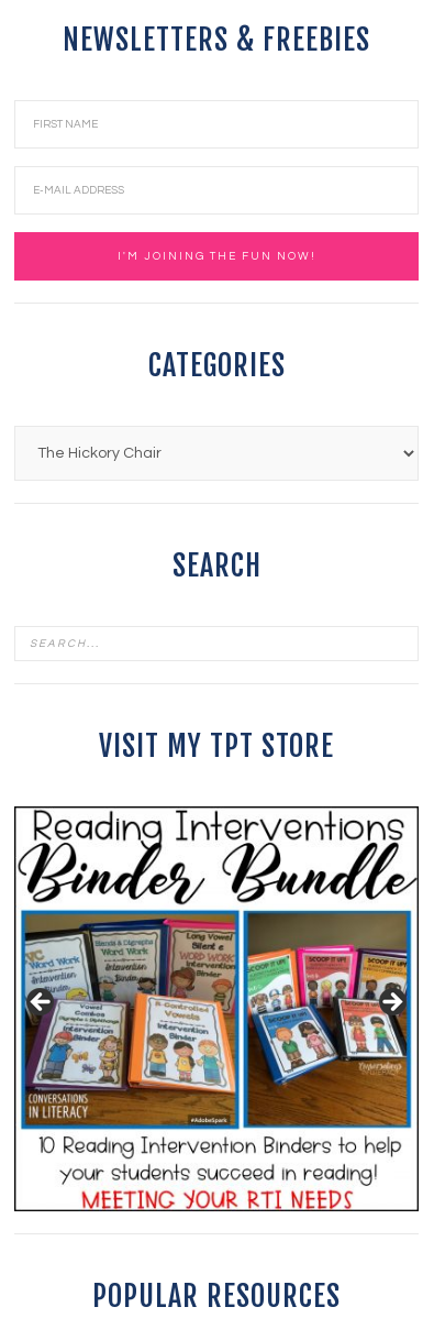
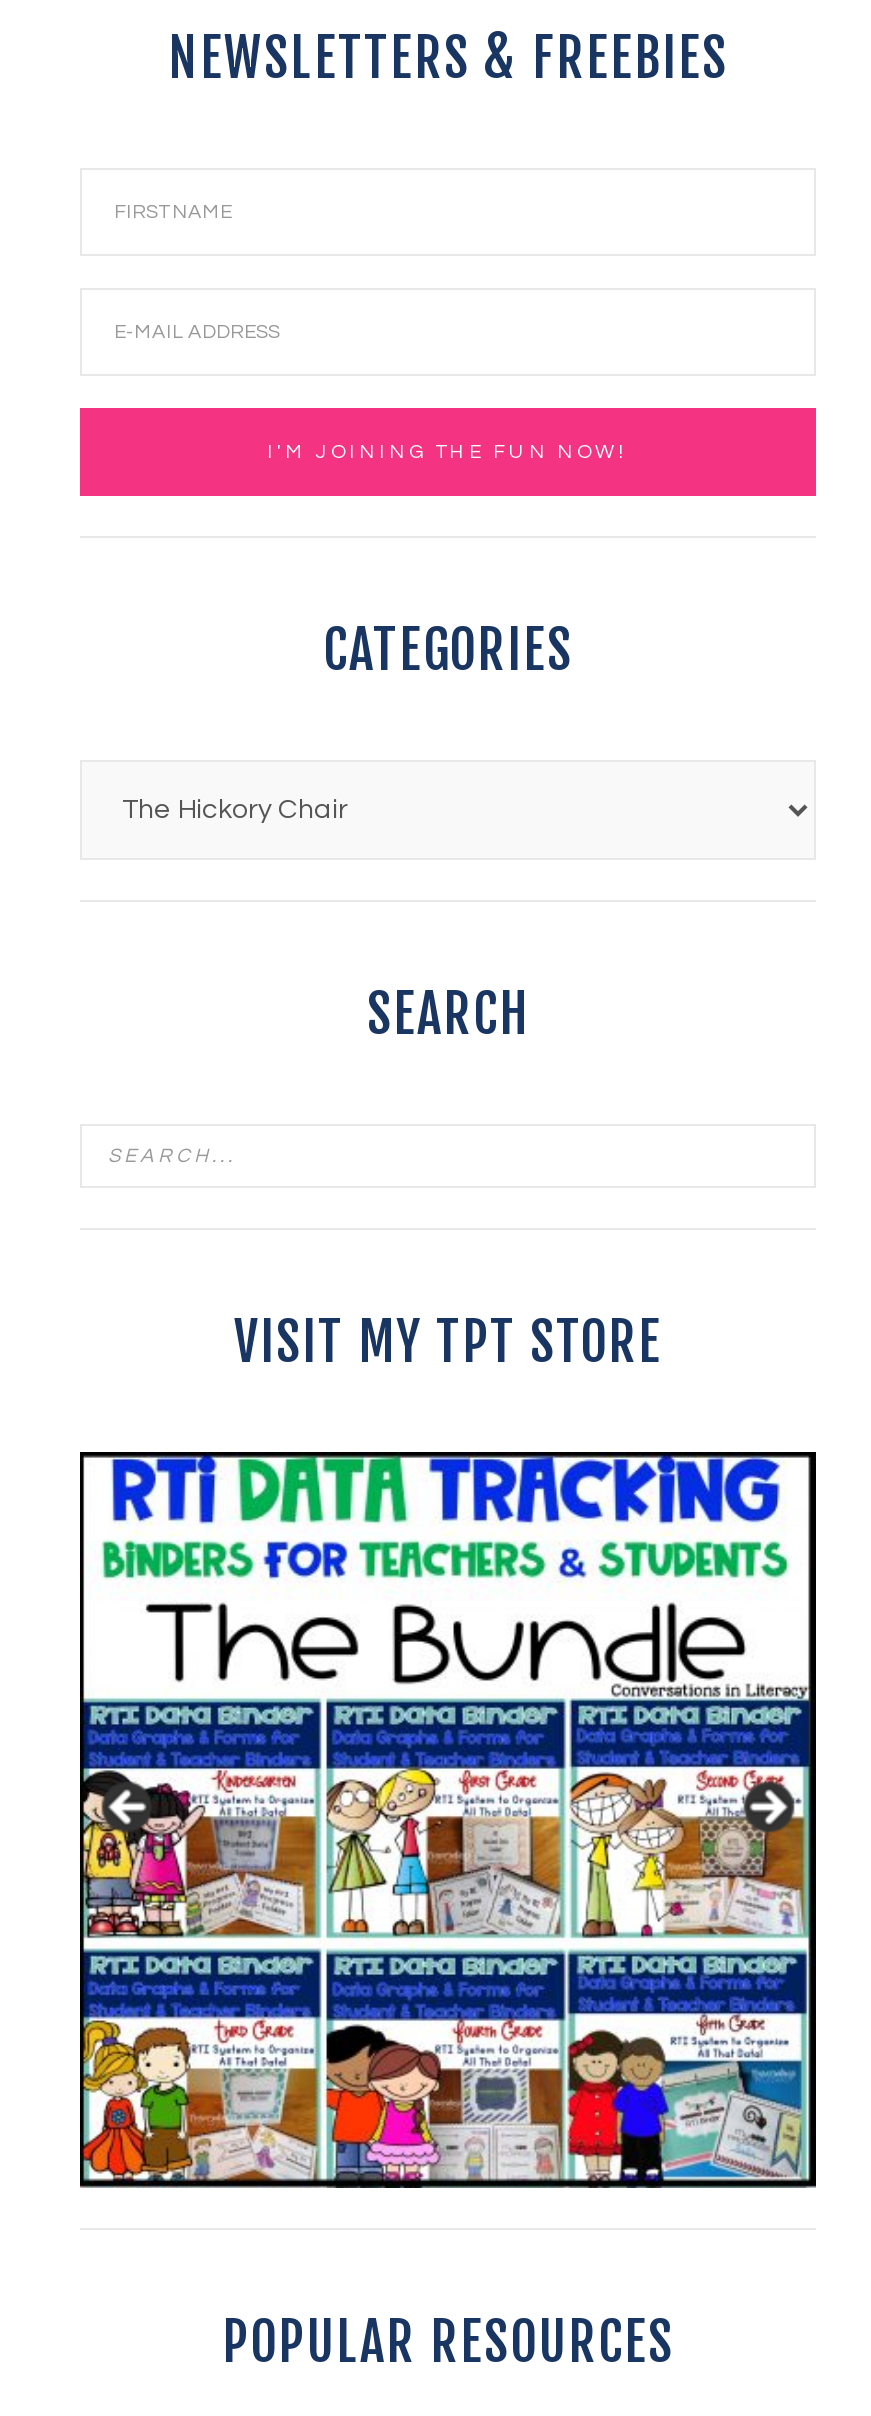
- [image]
+ [image]
